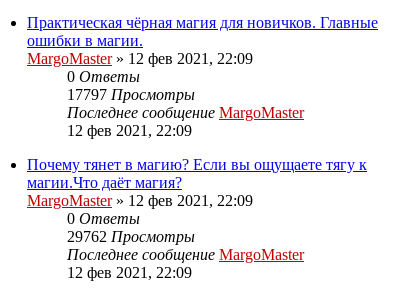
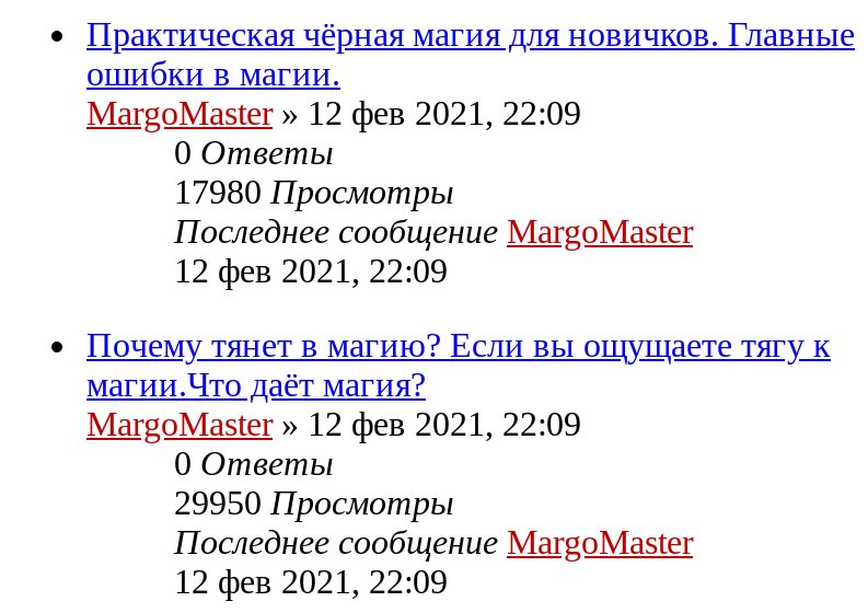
- 17797 Просмотры
+ 17980 Просмотры

- 29762 Просмотры
+ 29950 Просмотры
